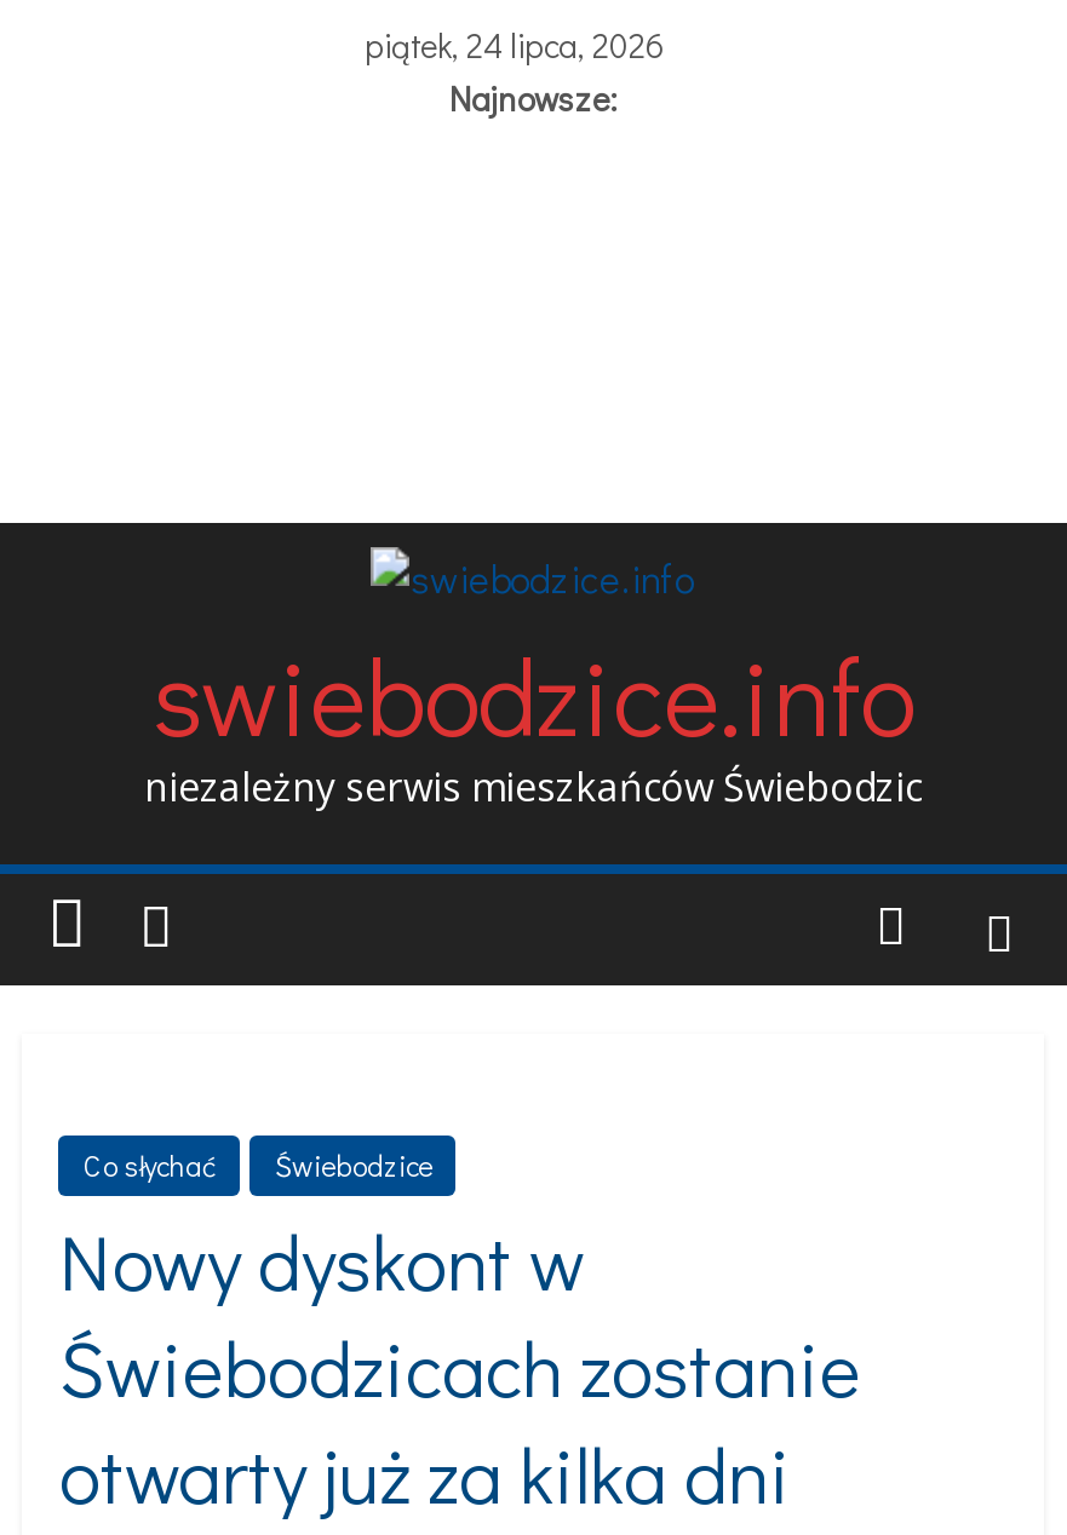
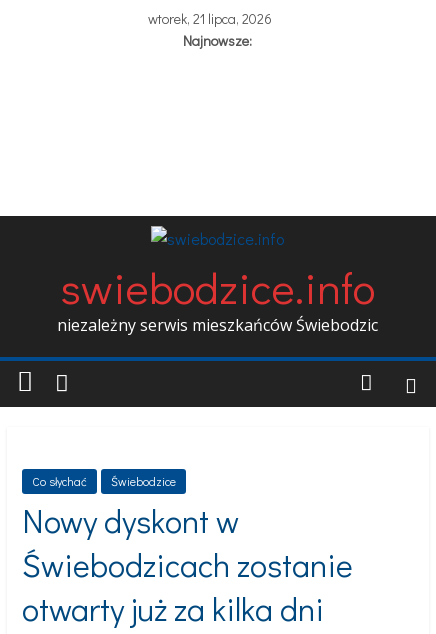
- piątek, 24 lipca, 2026
+ wtorek, 21 lipca, 2026
